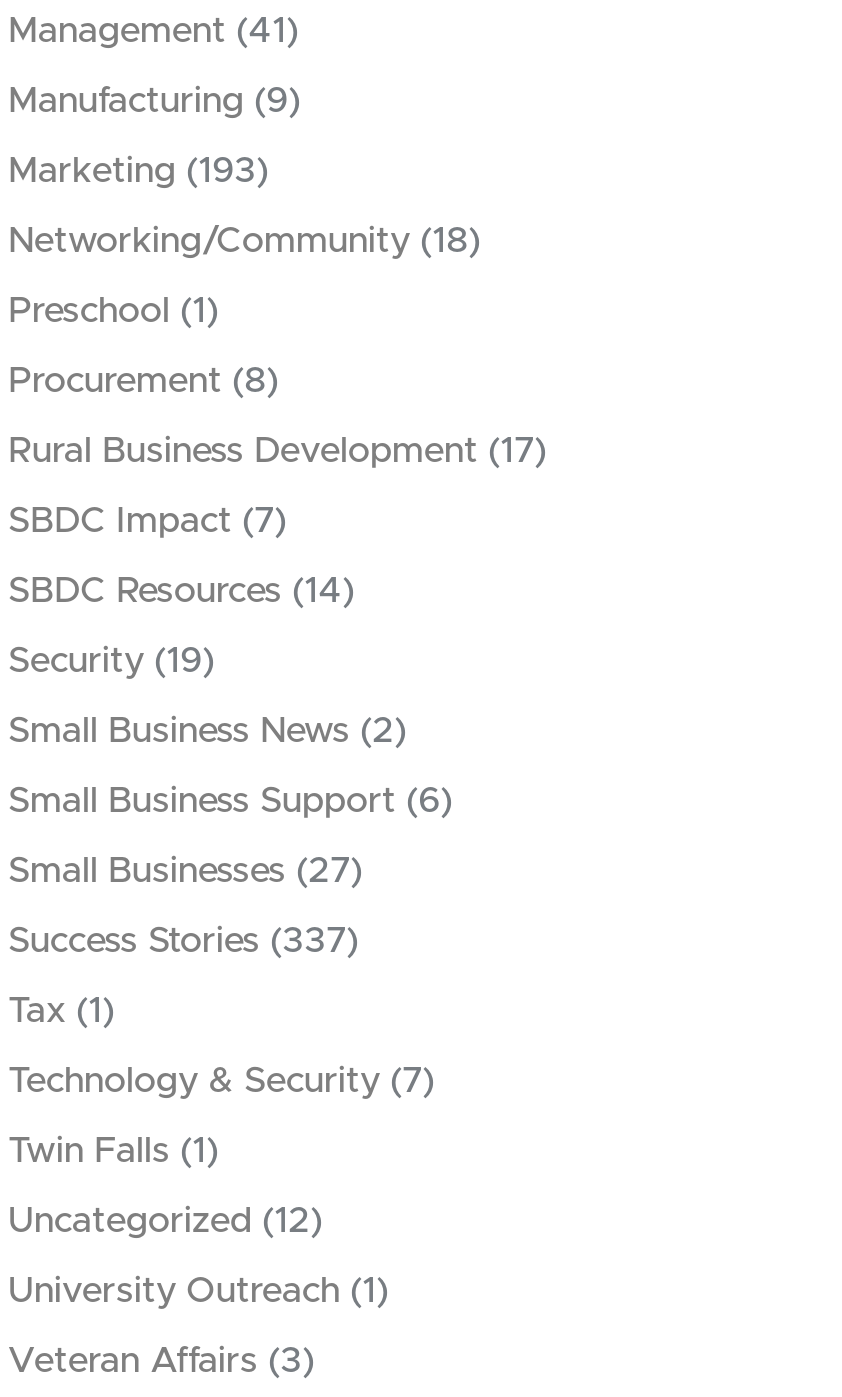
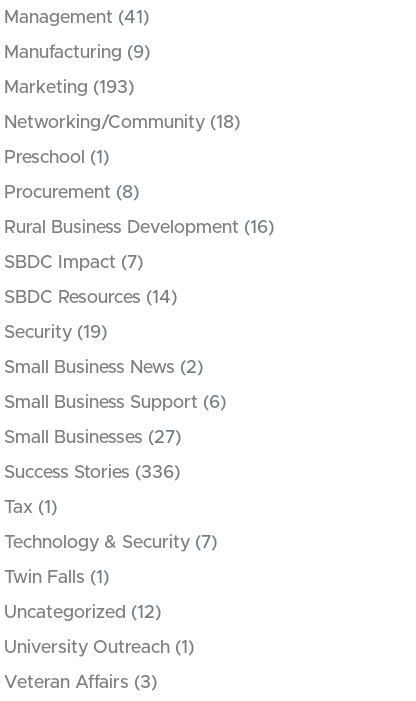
- Rural Business Development (17)
+ Rural Business Development (16)

- Success Stories (337)
+ Success Stories (336)
